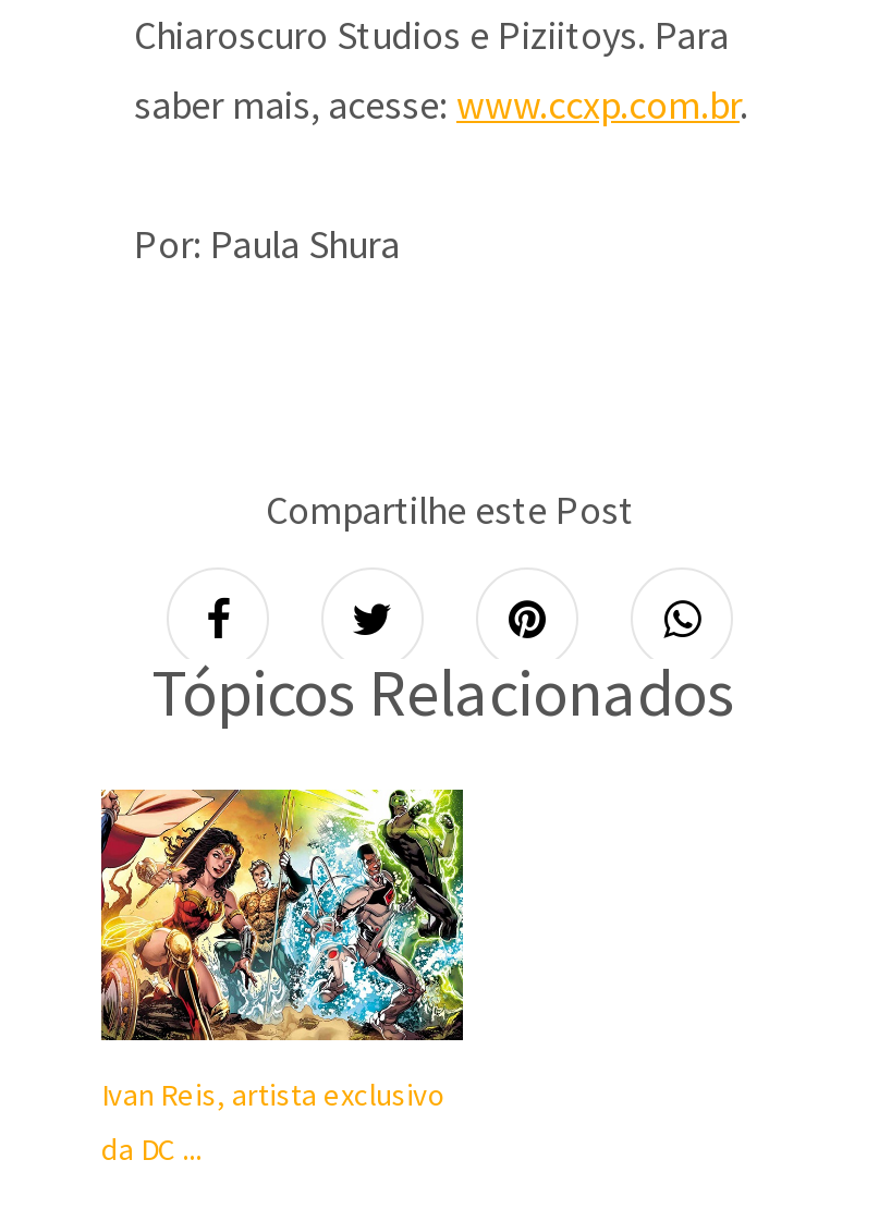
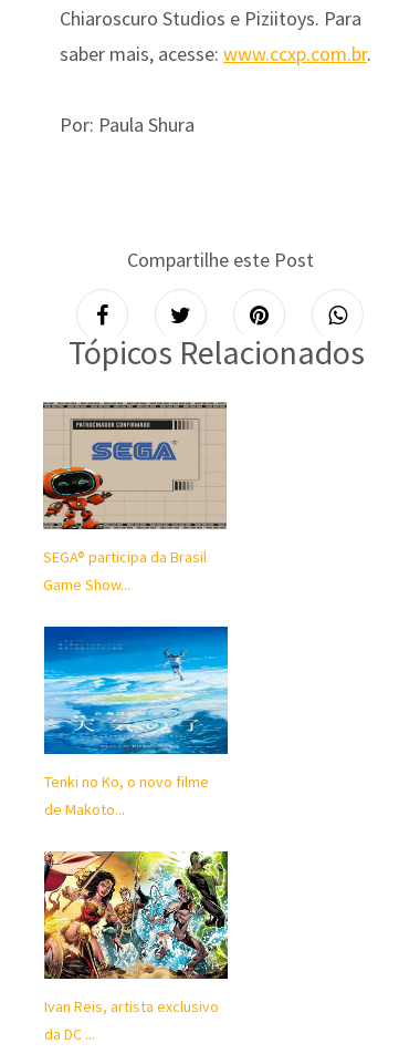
+ [image]
+ SEGA® participa da Brasil
+ Game Show...

+ [image]
+ Tenki no Ko, o novo filme
+ de Makoto...
